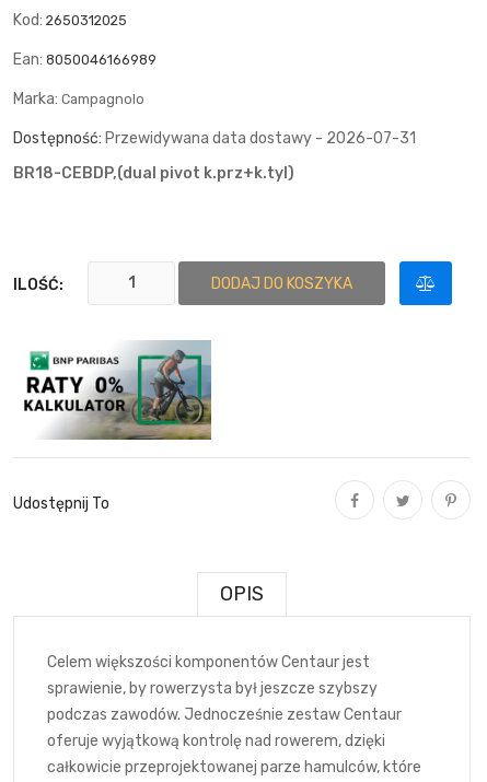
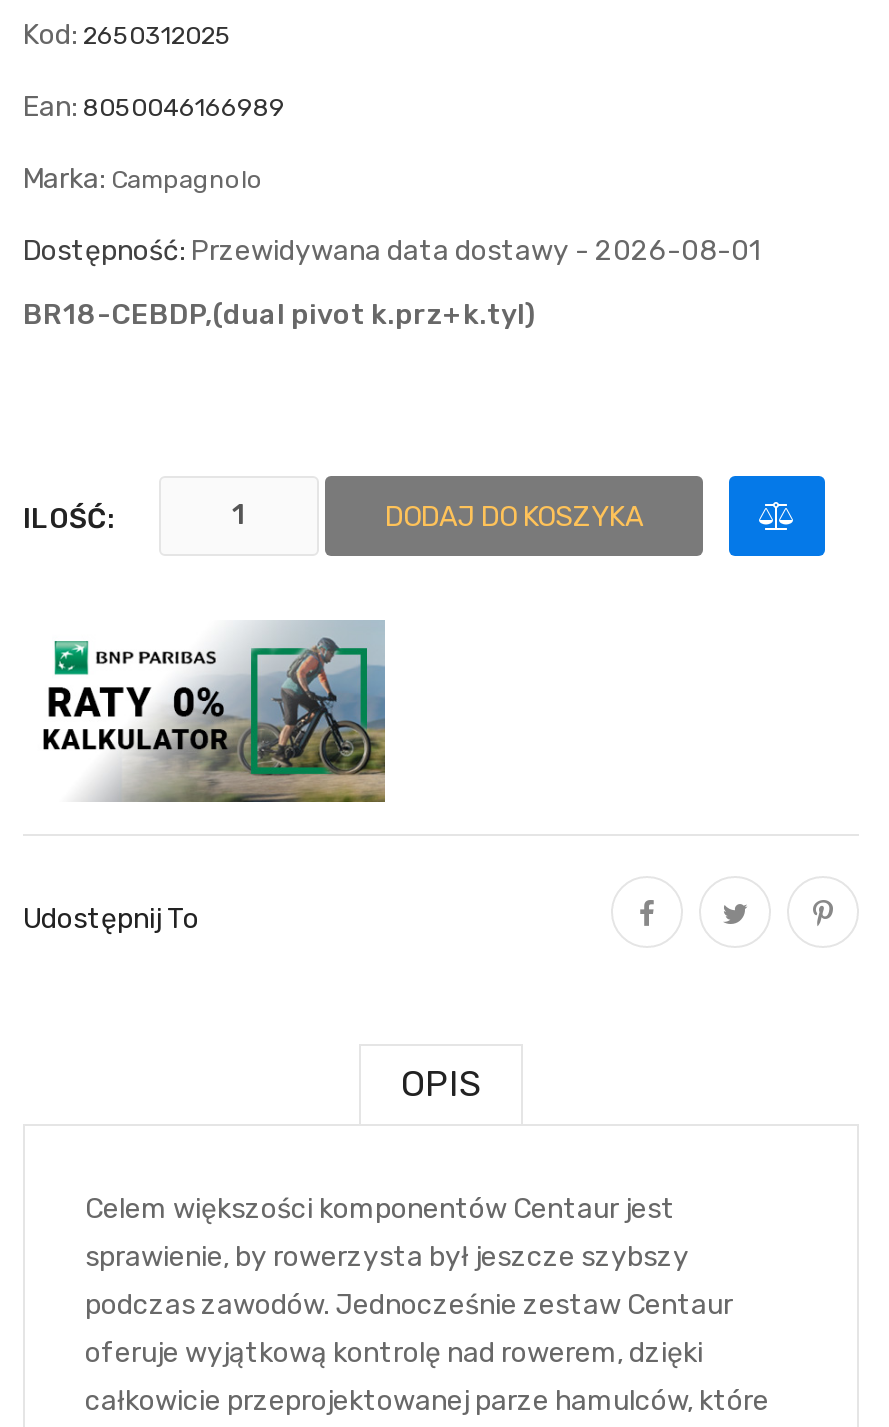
- Dostępność: Przewidywana data dostawy - 2026-07-31
+ Dostępność: Przewidywana data dostawy - 2026-08-01
